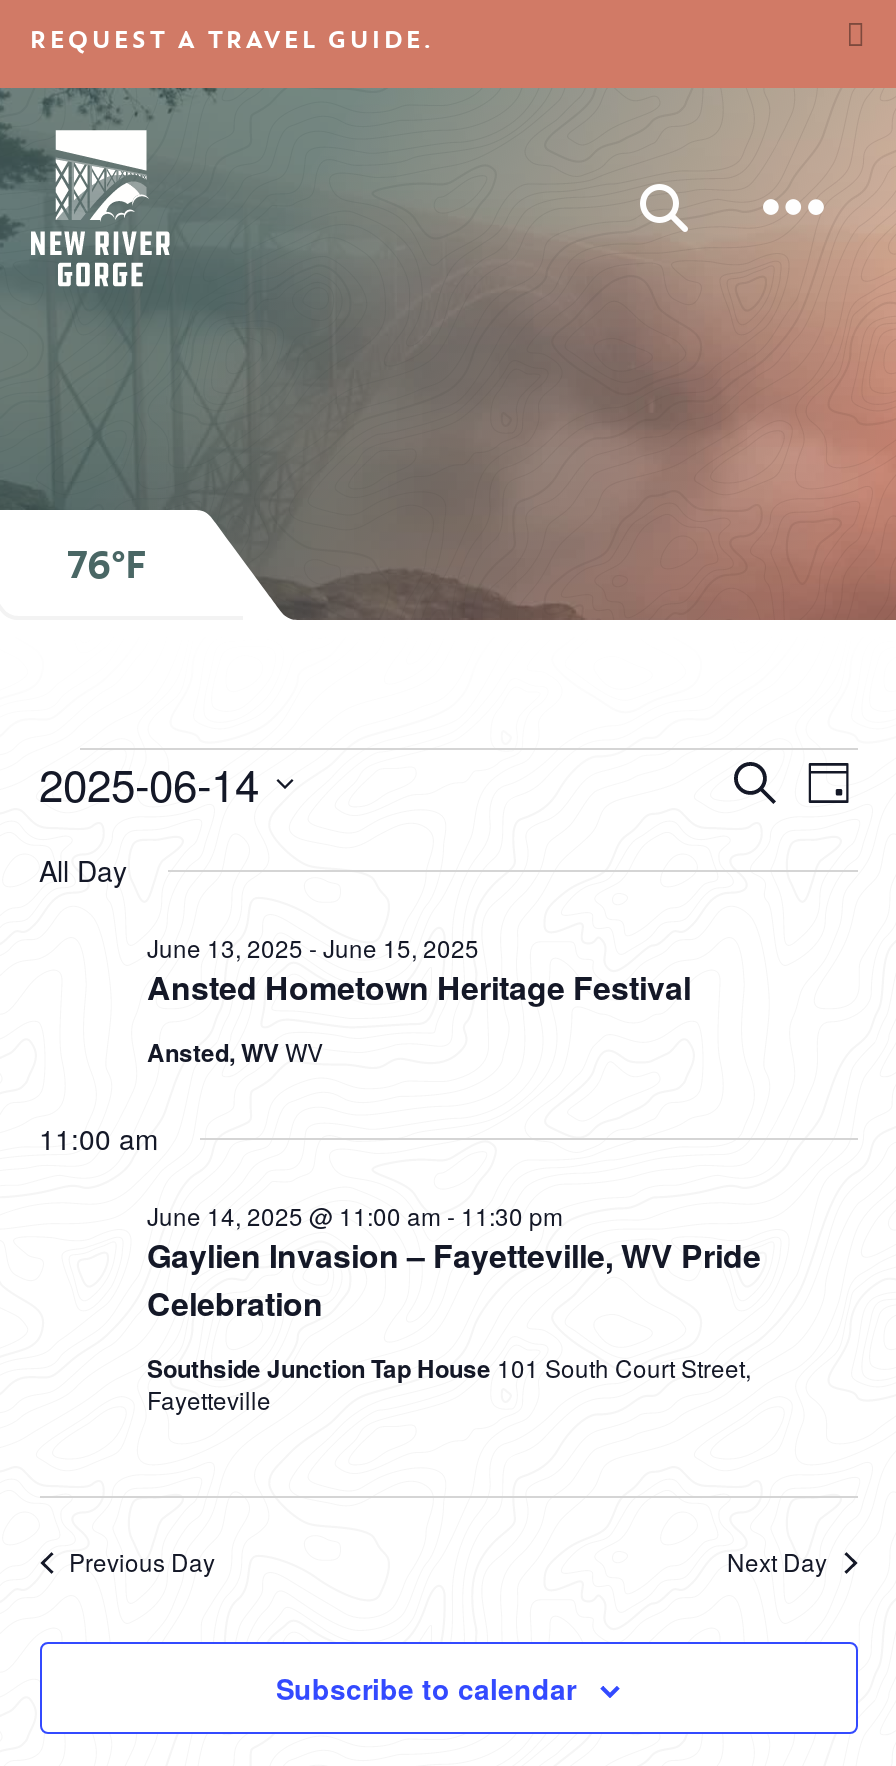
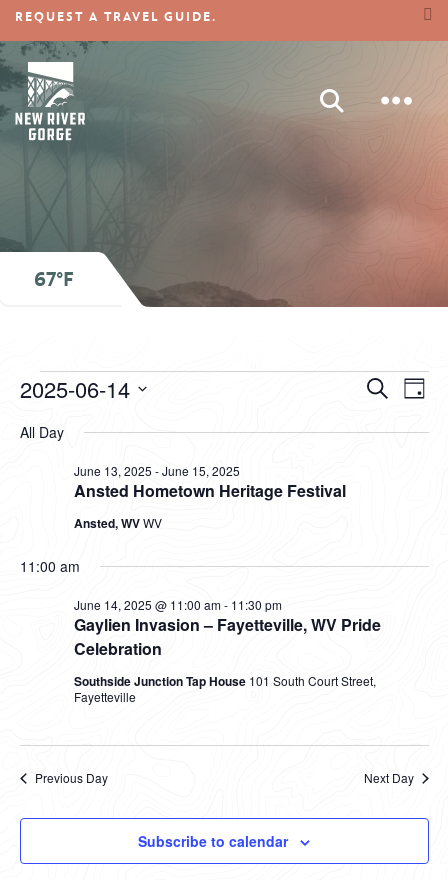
- 76°F
+ 67°F
